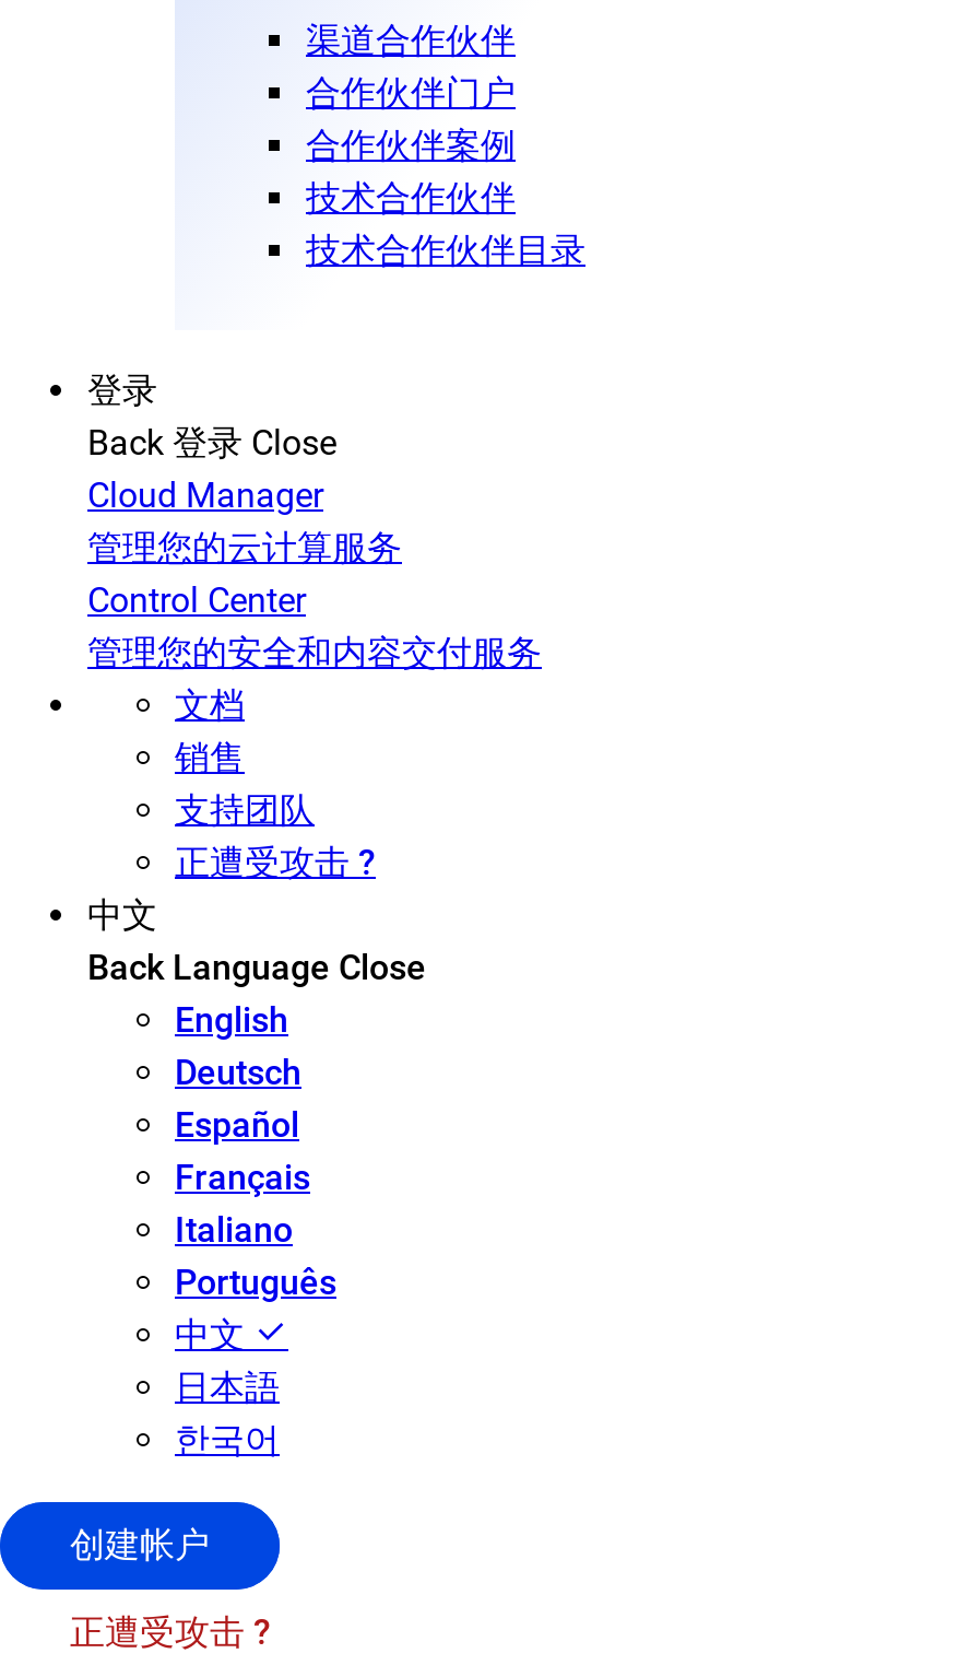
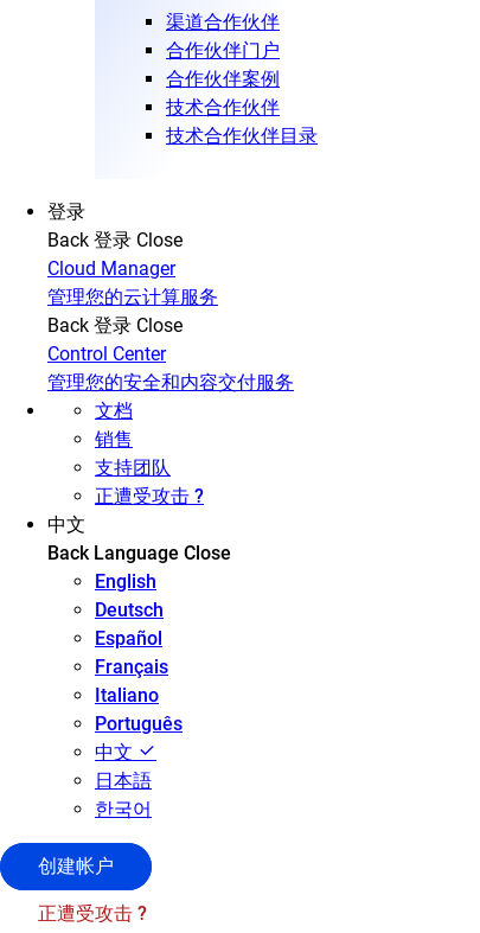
+ Back 登录 Close
